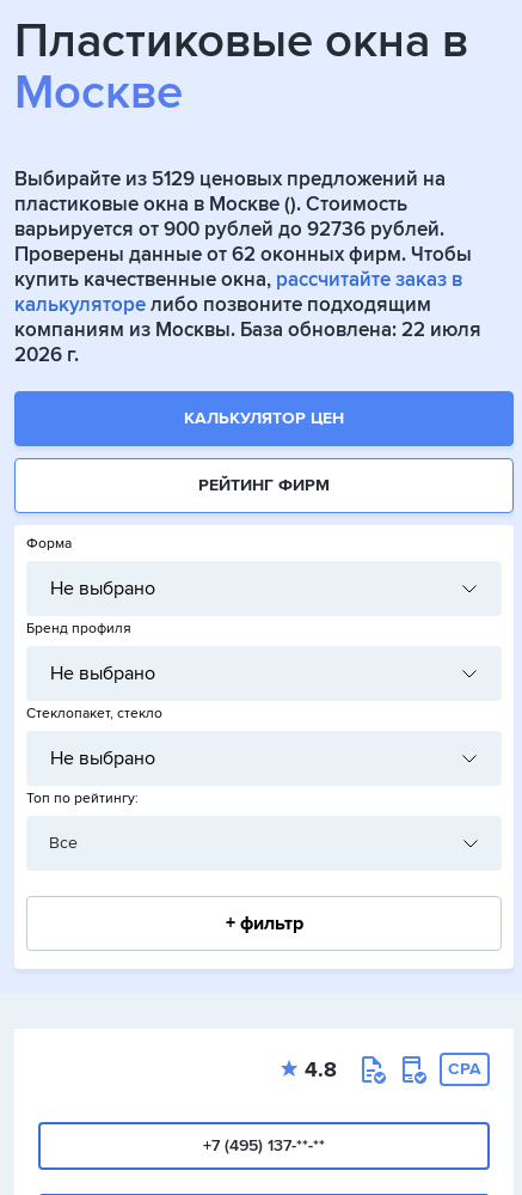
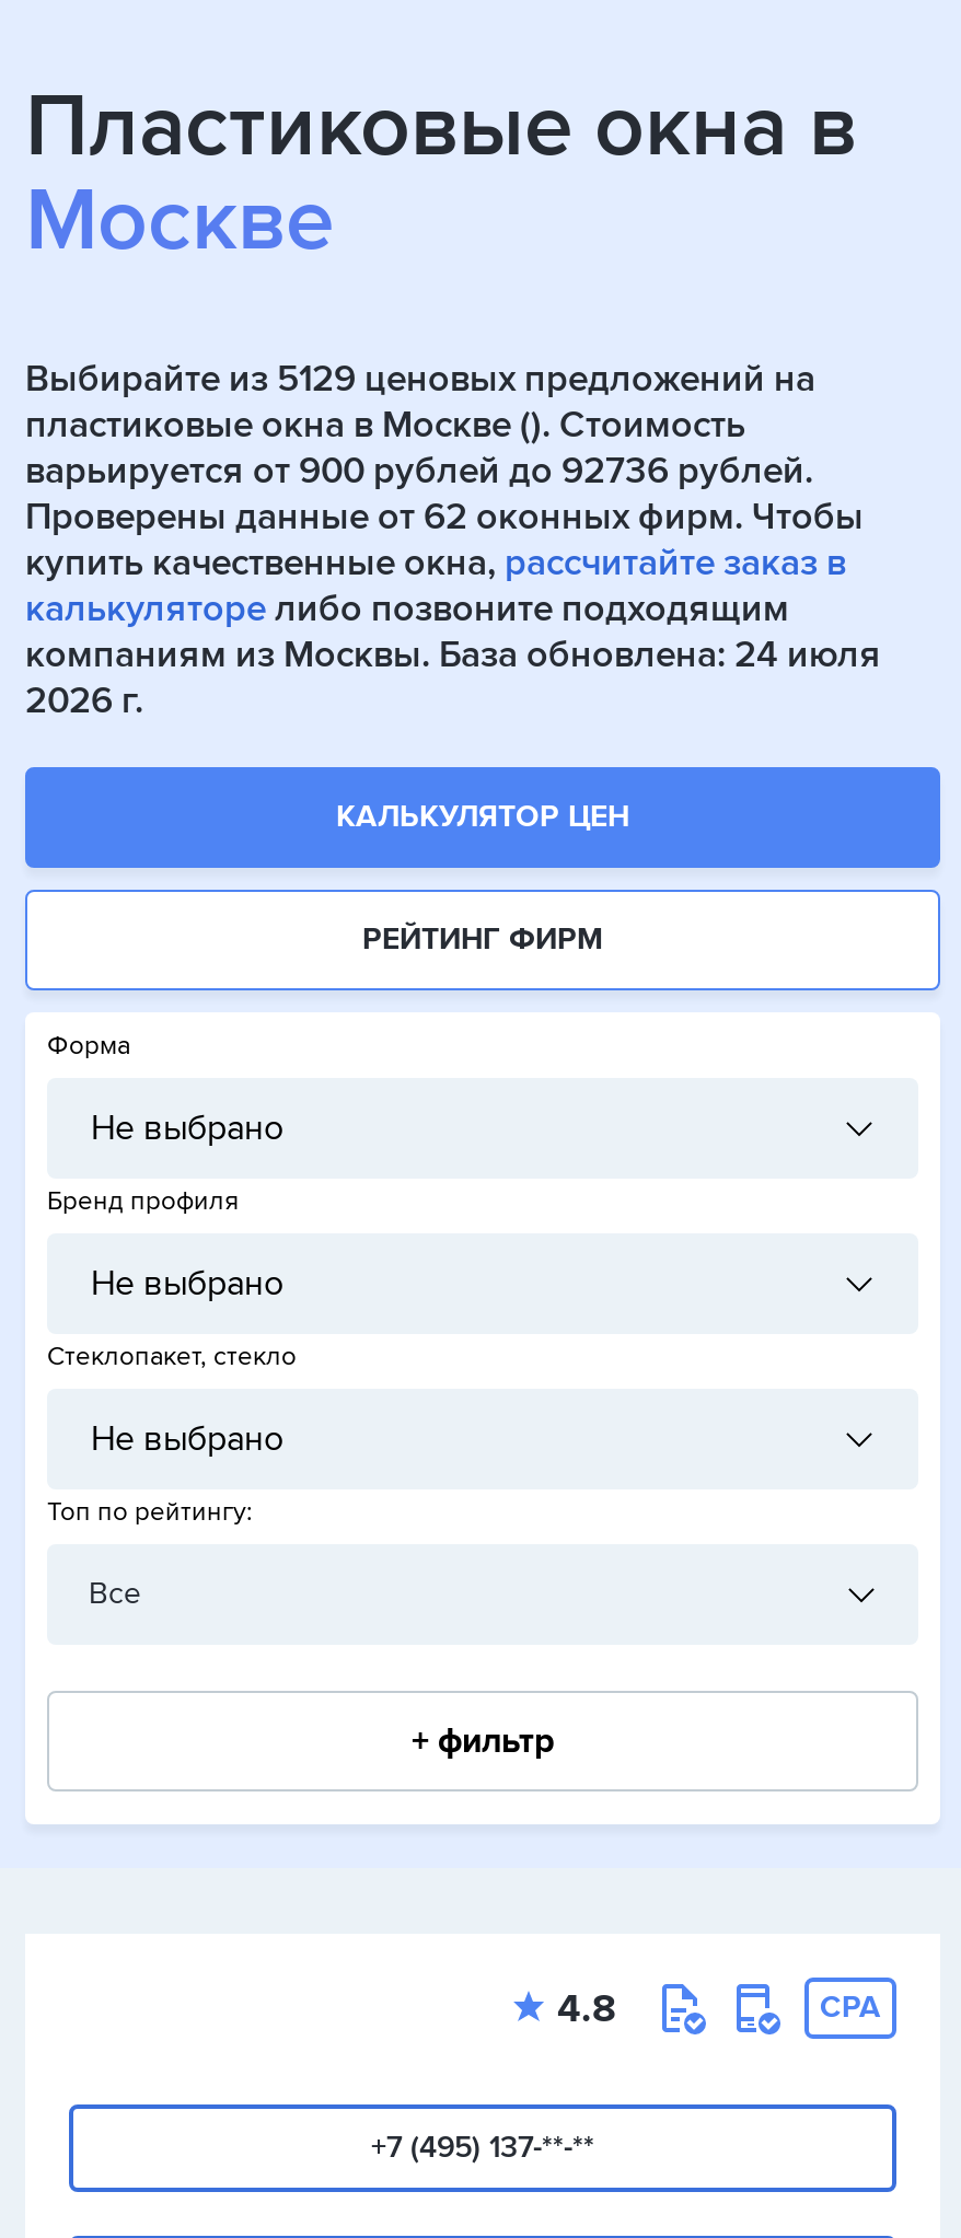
- компаниям из Москвы. База обновлена: 22 июля
+ компаниям из Москвы. База обновлена: 24 июля
